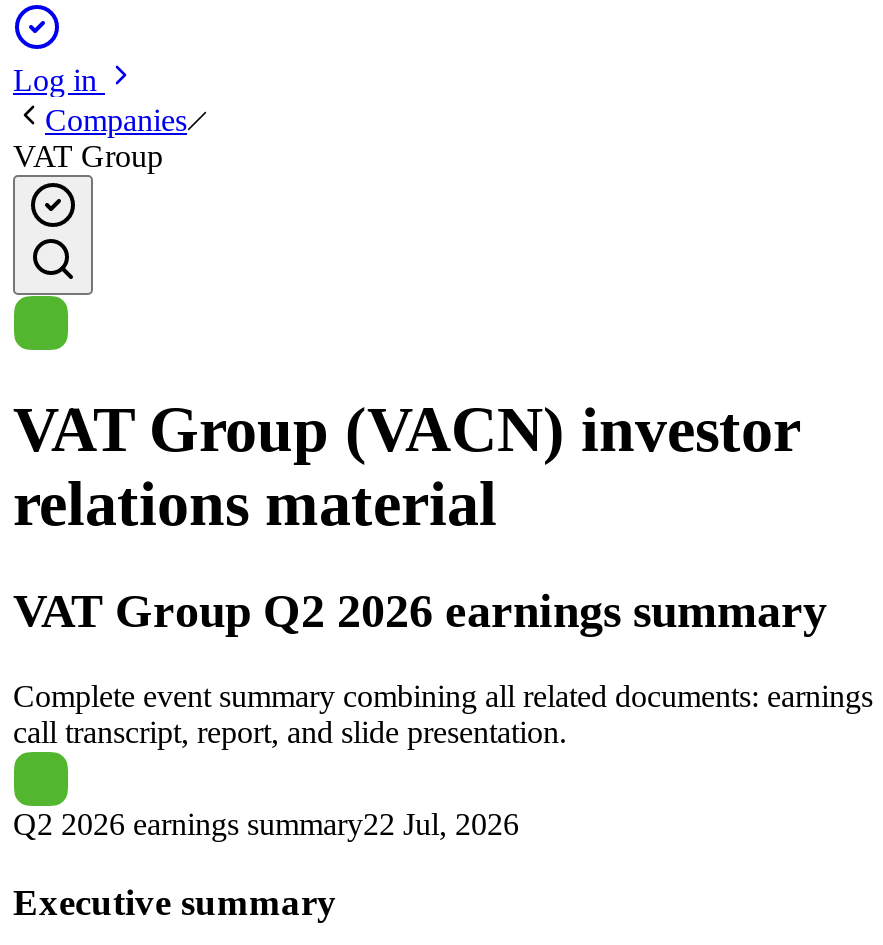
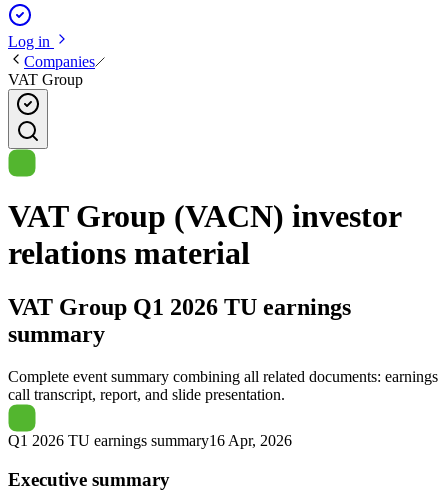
- VAT Group Q2 2026 earnings summary
+ VAT Group Q1 2026 TU earnings
+ summary

- Q2 2026 earnings summary22 Jul, 2026
+ Q1 2026 TU earnings summary16 Apr, 2026
